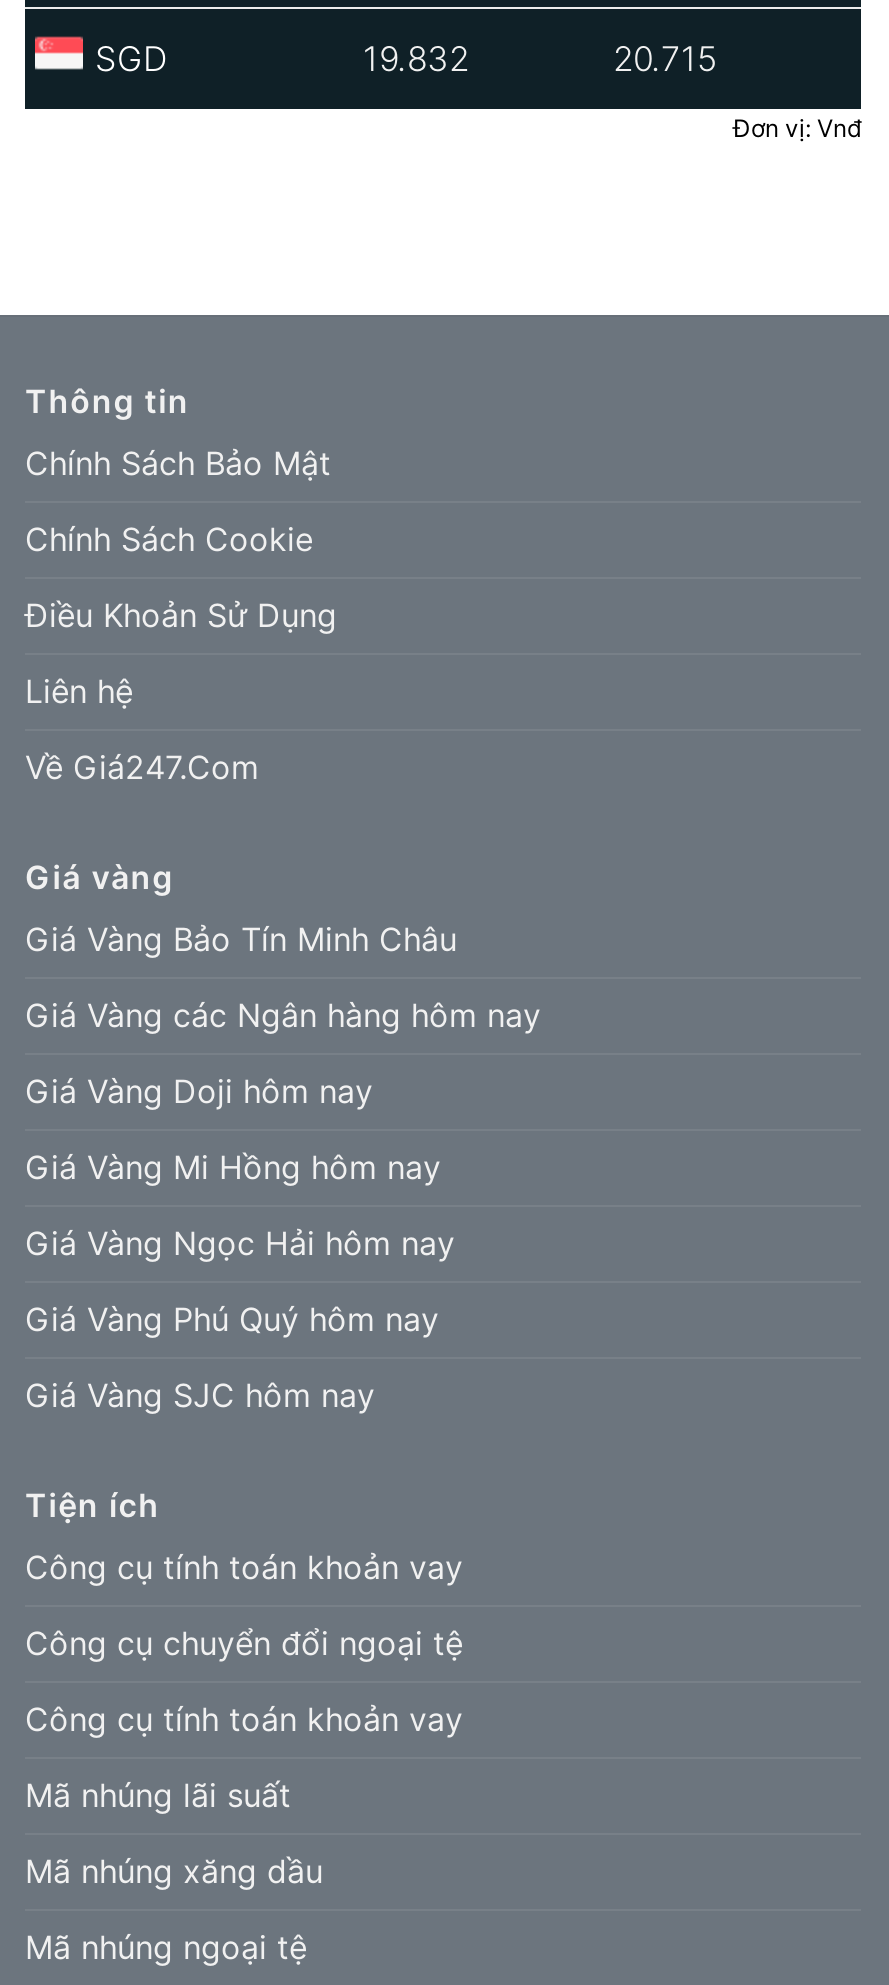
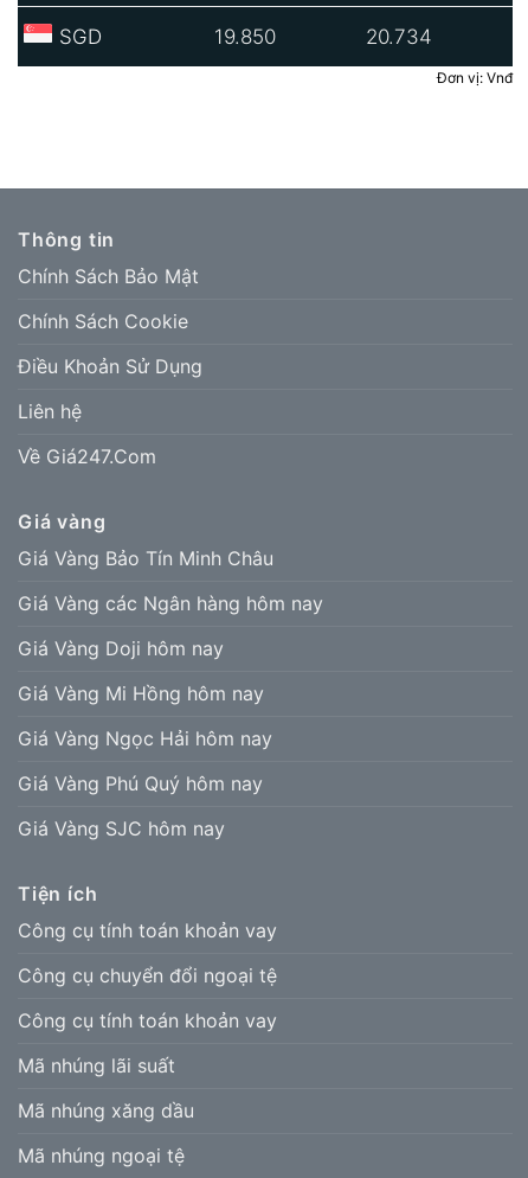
- 19.832
+ 19.850

- 20.715
+ 20.734
